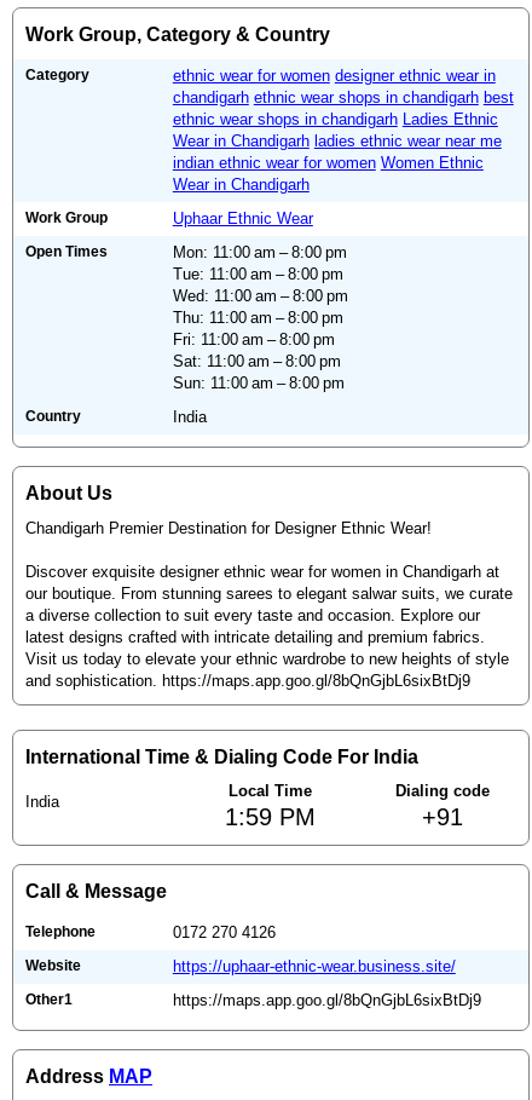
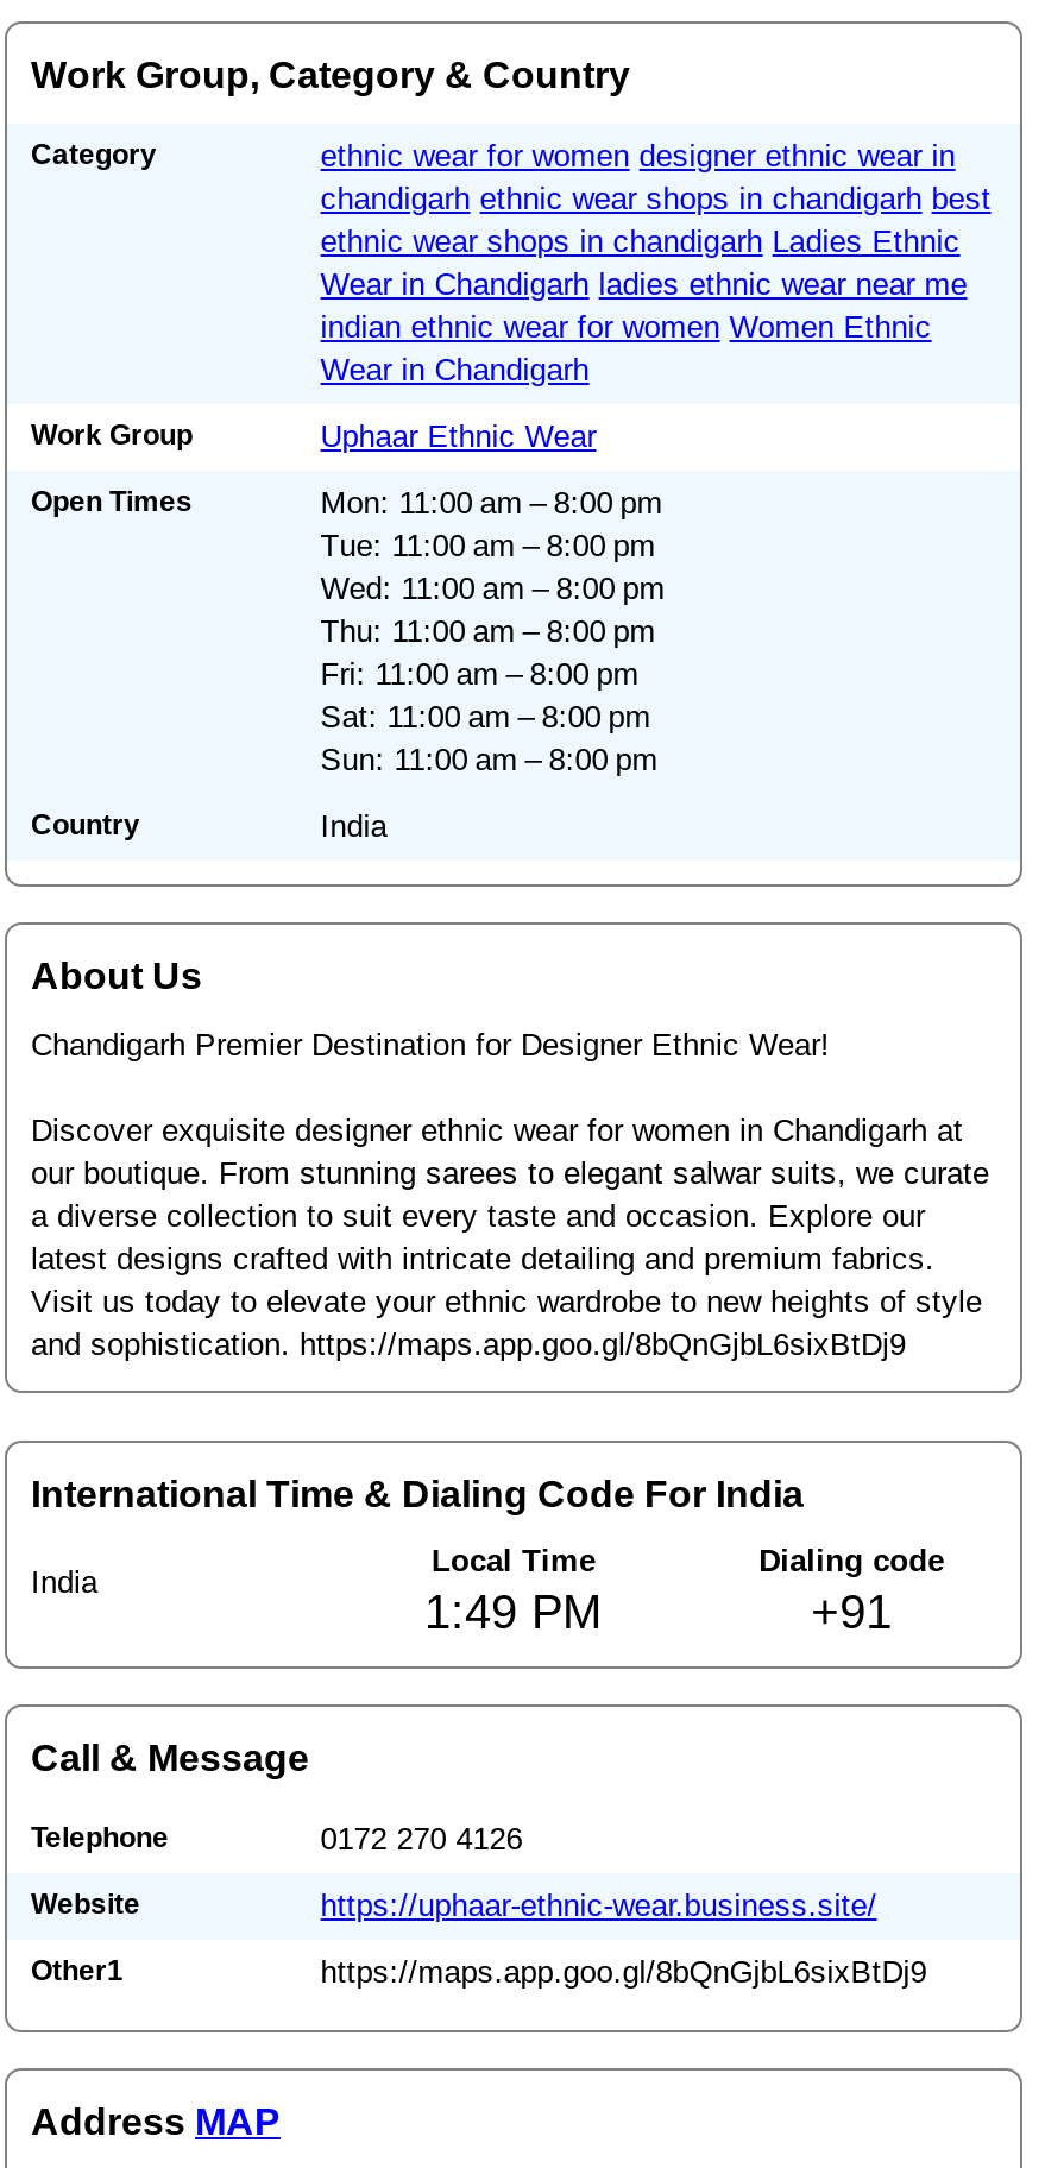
- 1:59 PM
+ 1:49 PM
